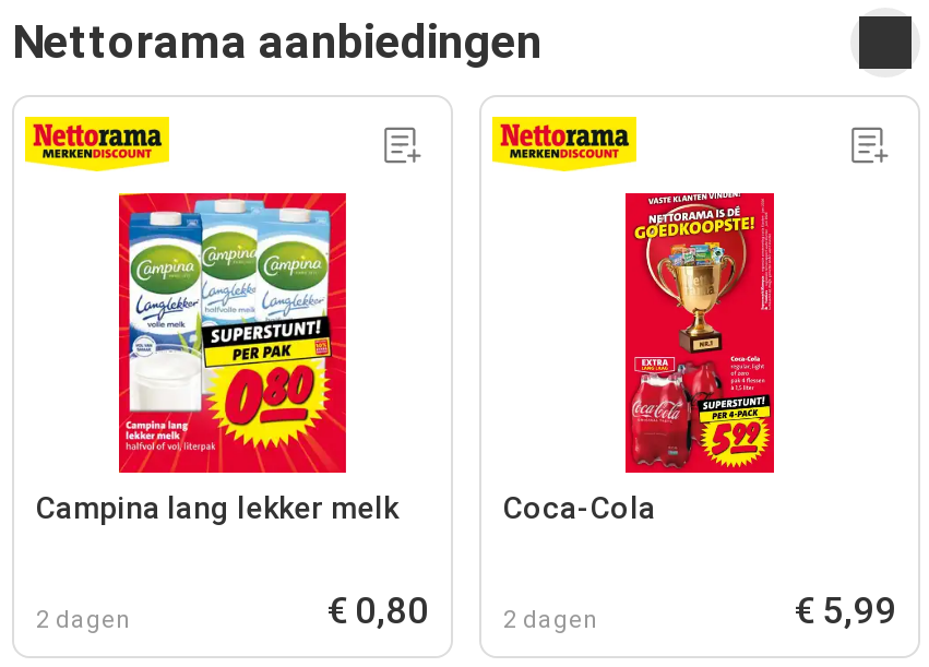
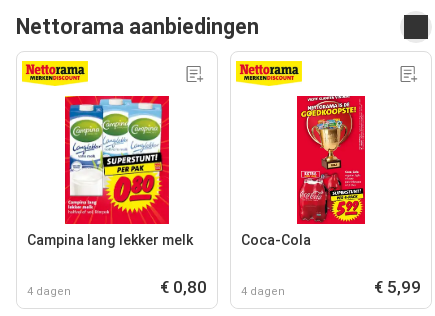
- 2 dagen
+ 4 dagen

- 2 dagen
+ 4 dagen
